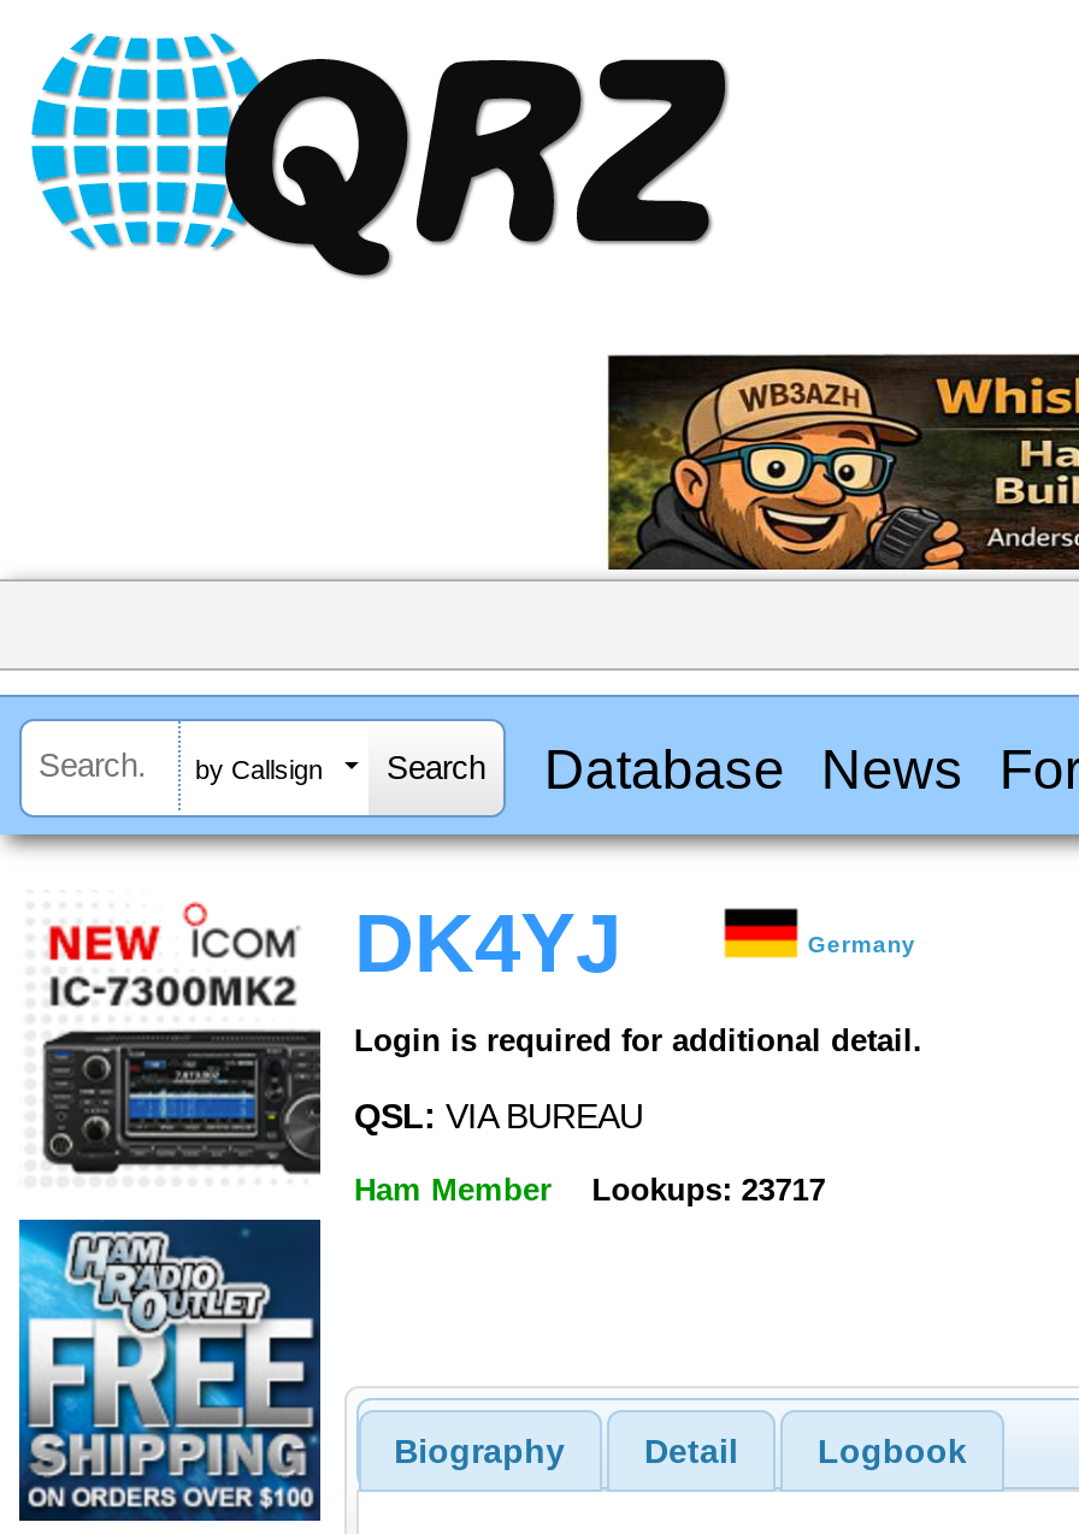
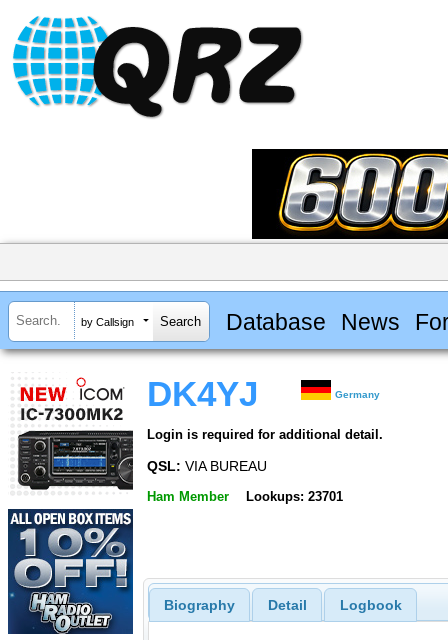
- [image]
+ [image]

- Ham Member Lookups: 23717
+ Ham Member Lookups: 23701

- [image]
+ [image]
